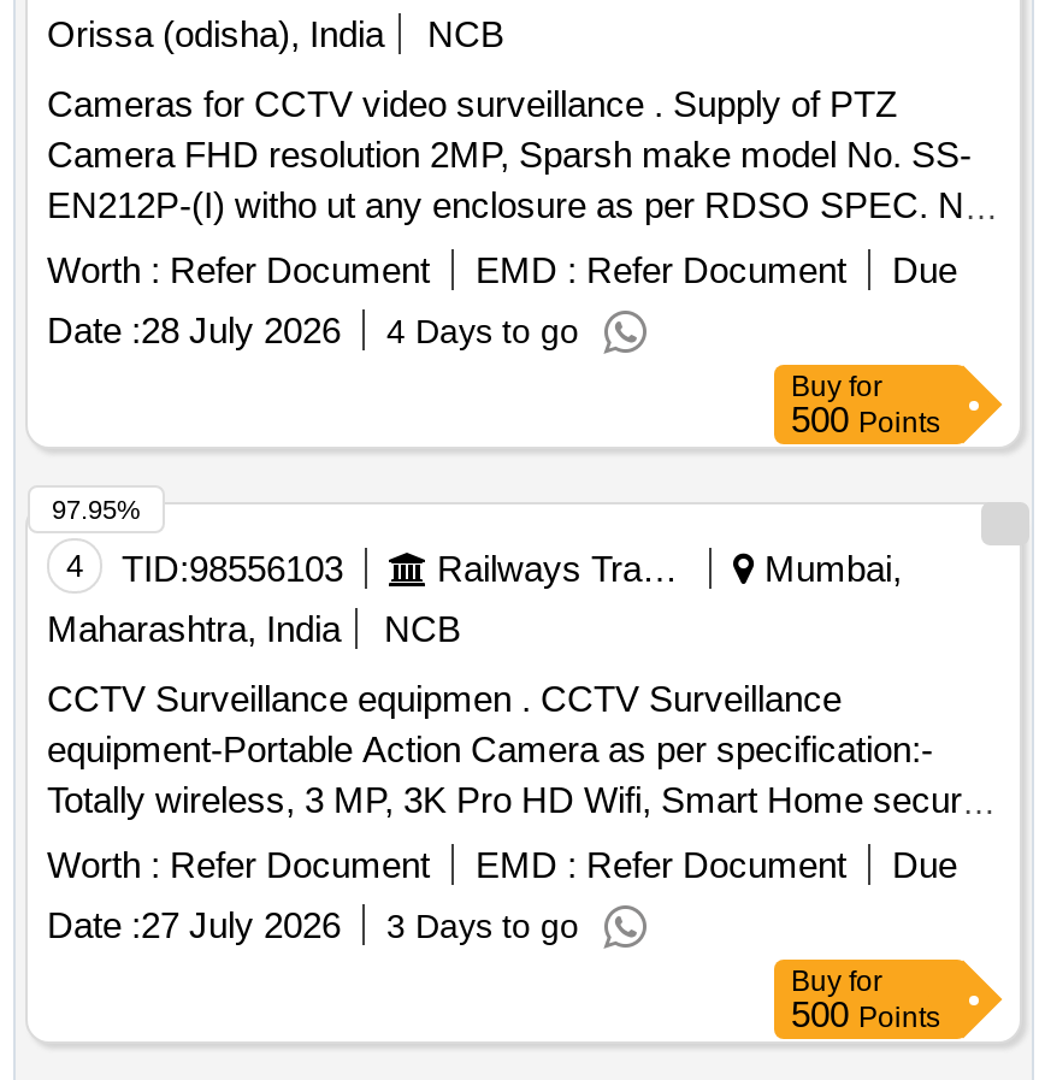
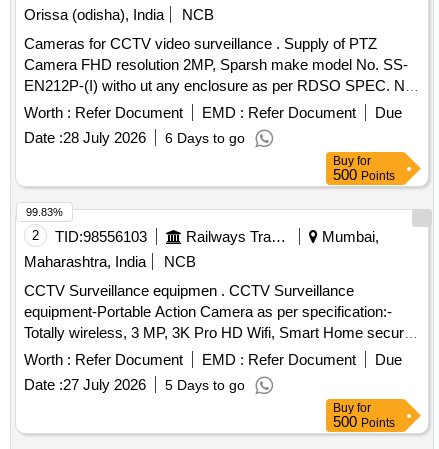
- Date : 28 July 2026 4 Days to go
+ Date : 28 July 2026 6 Days to go

- 97.95%
+ 99.83%

- 4 TID:98556103
+ 2 TID:98556103

- Date : 27 July 2026 3 Days to go
+ Date : 27 July 2026 5 Days to go
